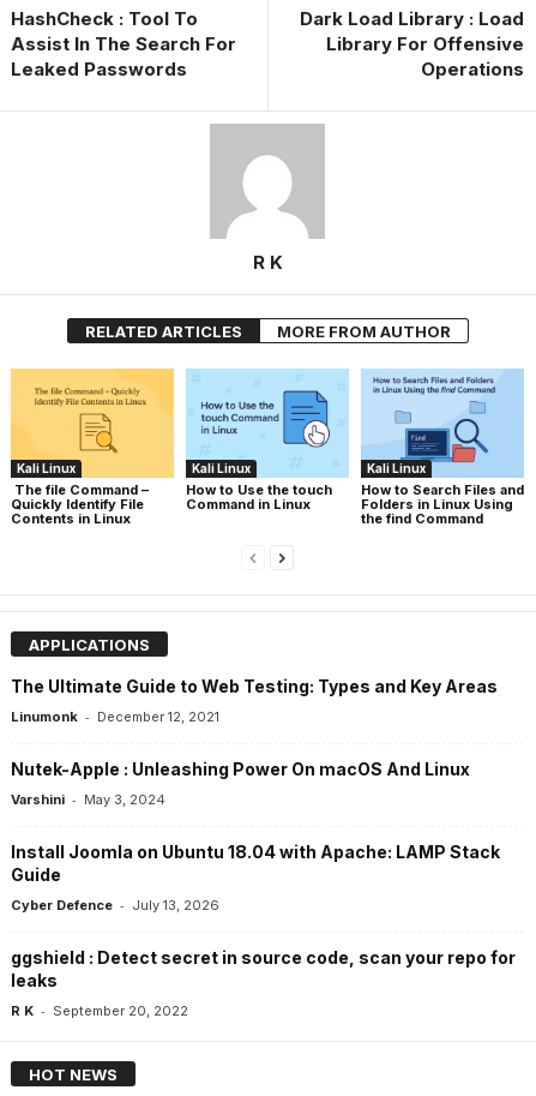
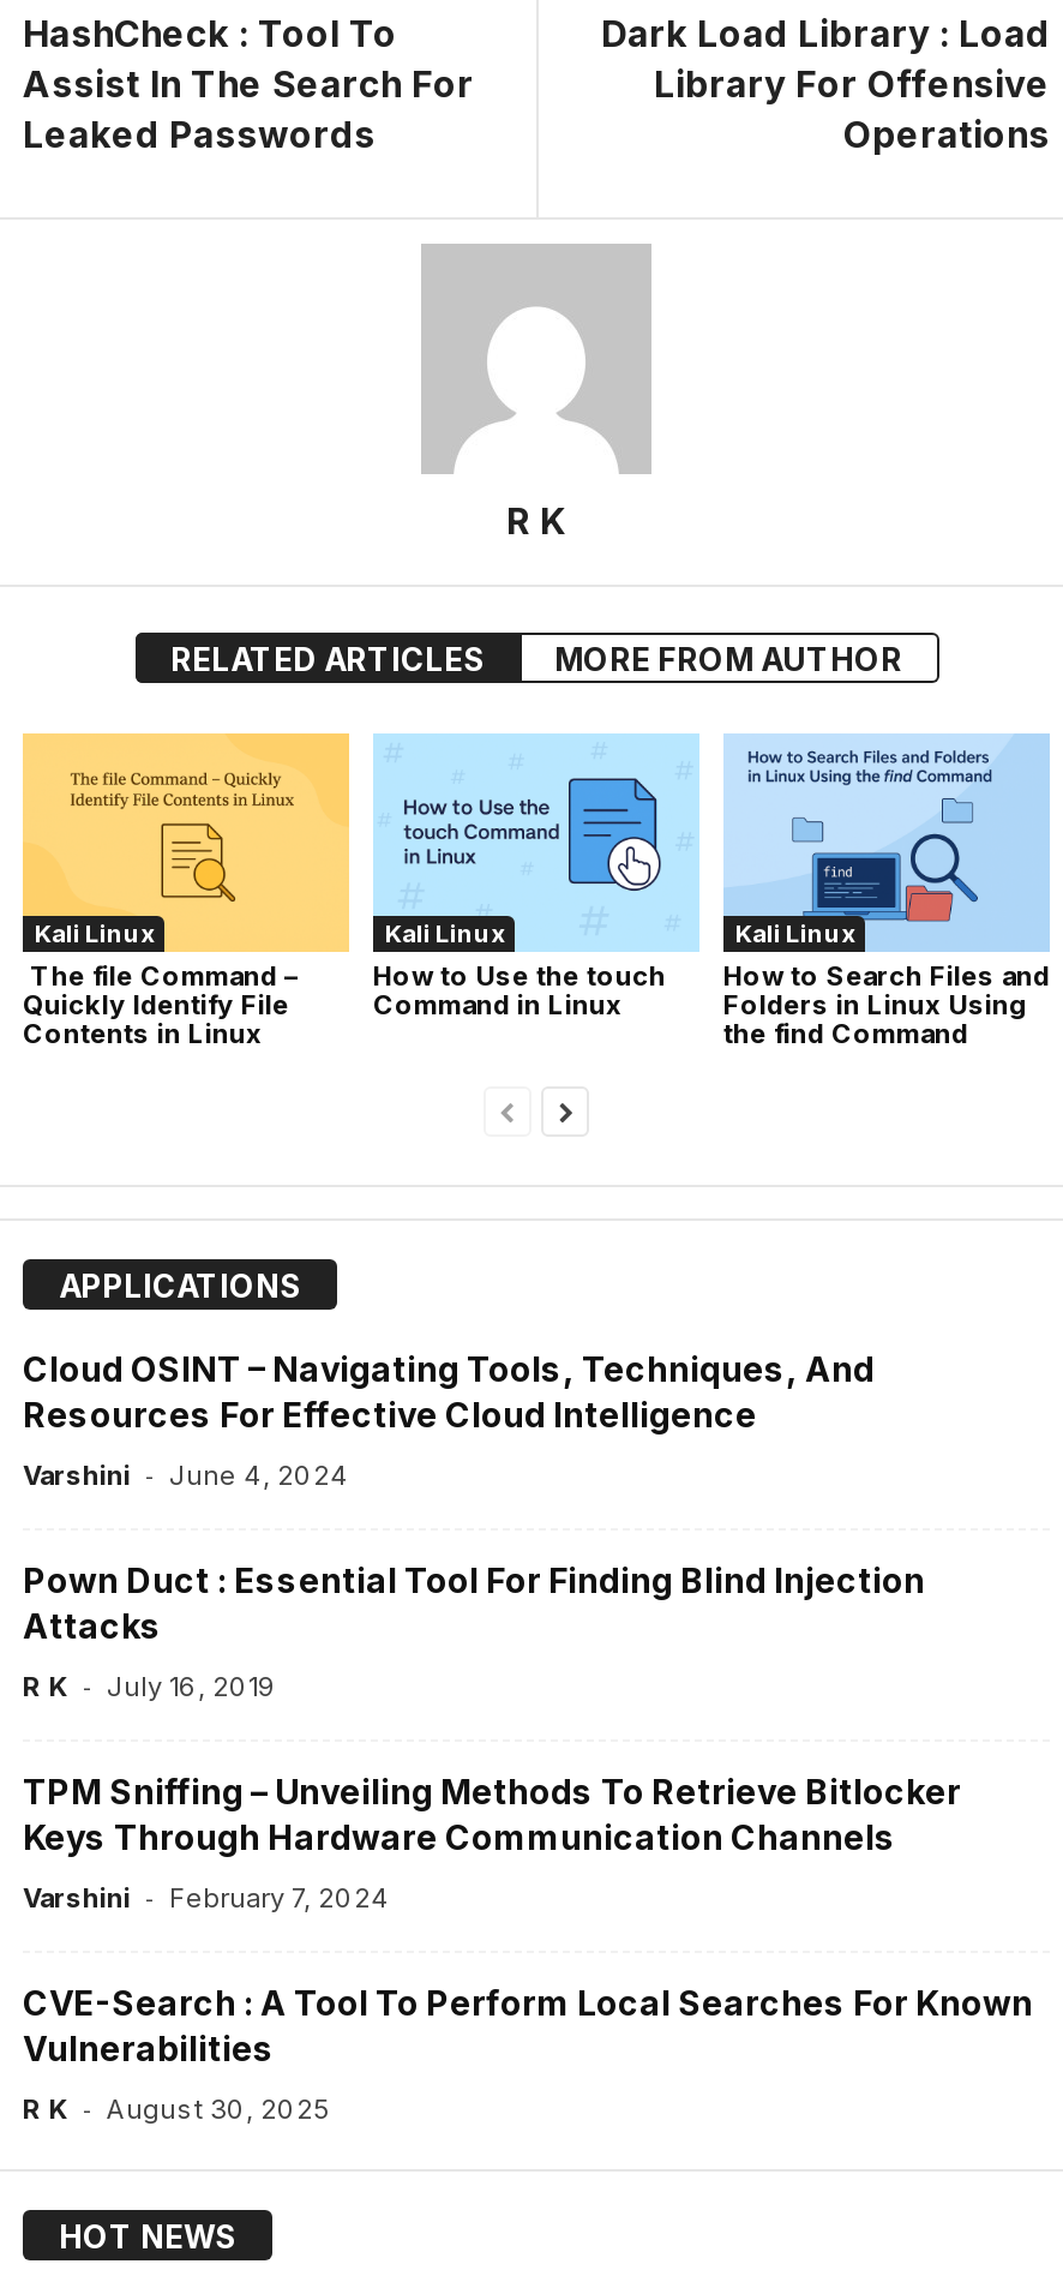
- The Ultimate Guide to Web Testing: Types and Key Areas
+ Cloud OSINT – Navigating Tools, Techniques, And
+ Resources For Effective Cloud Intelligence

- Linumonk - December 12, 2021
+ Varshini - June 4, 2024

- Nutek-Apple : Unleashing Power On macOS And Linux
+ Pown Duct : Essential Tool For Finding Blind Injection
+ Attacks

- Varshini - May 3, 2024
+ R K - July 16, 2019

- Install Joomla on Ubuntu 18.04 with Apache: LAMP Stack
- Guide
+ TPM Sniffing – Unveiling Methods To Retrieve Bitlocker
+ Keys Through Hardware Communication Channels

- Cyber Defence - July 13, 2026
+ Varshini - February 7, 2024

- ggshield : Detect secret in source code, scan your repo for
- leaks
+ CVE-Search : A Tool To Perform Local Searches For Known
+ Vulnerabilities

- R K - September 20, 2022
+ R K - August 30, 2025
